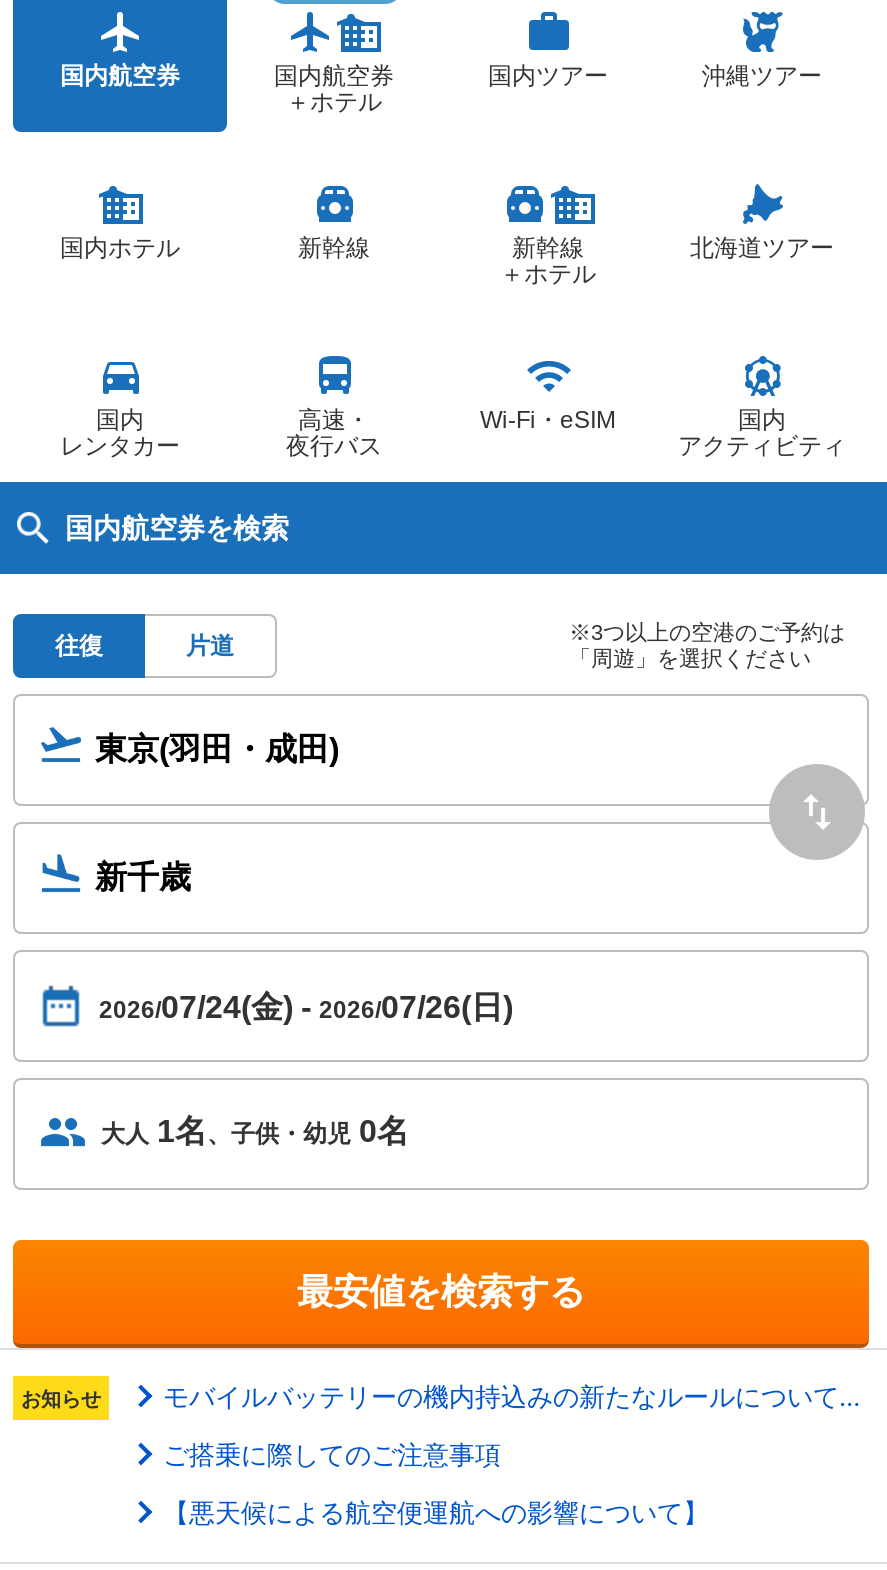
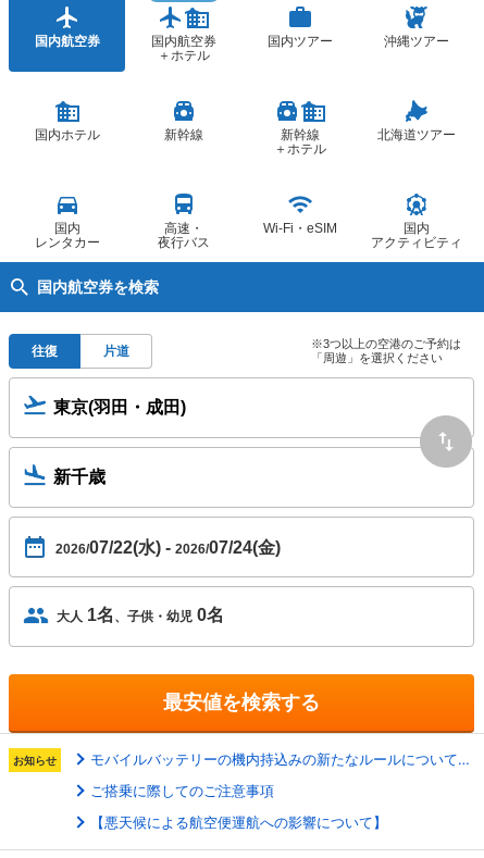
- 2026/07/24(金) - 2026/07/26(日)
+ 2026/07/22(水) - 2026/07/24(金)
